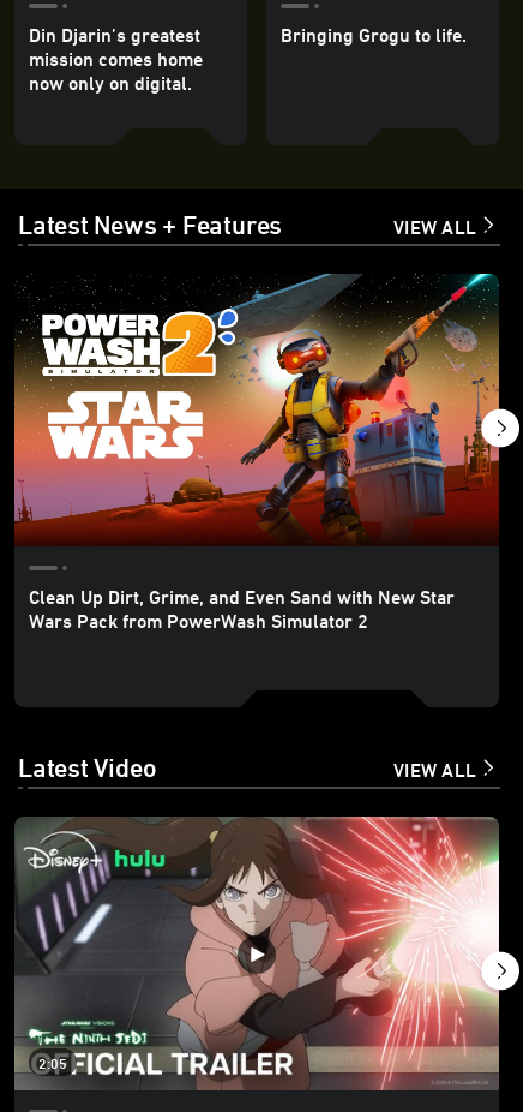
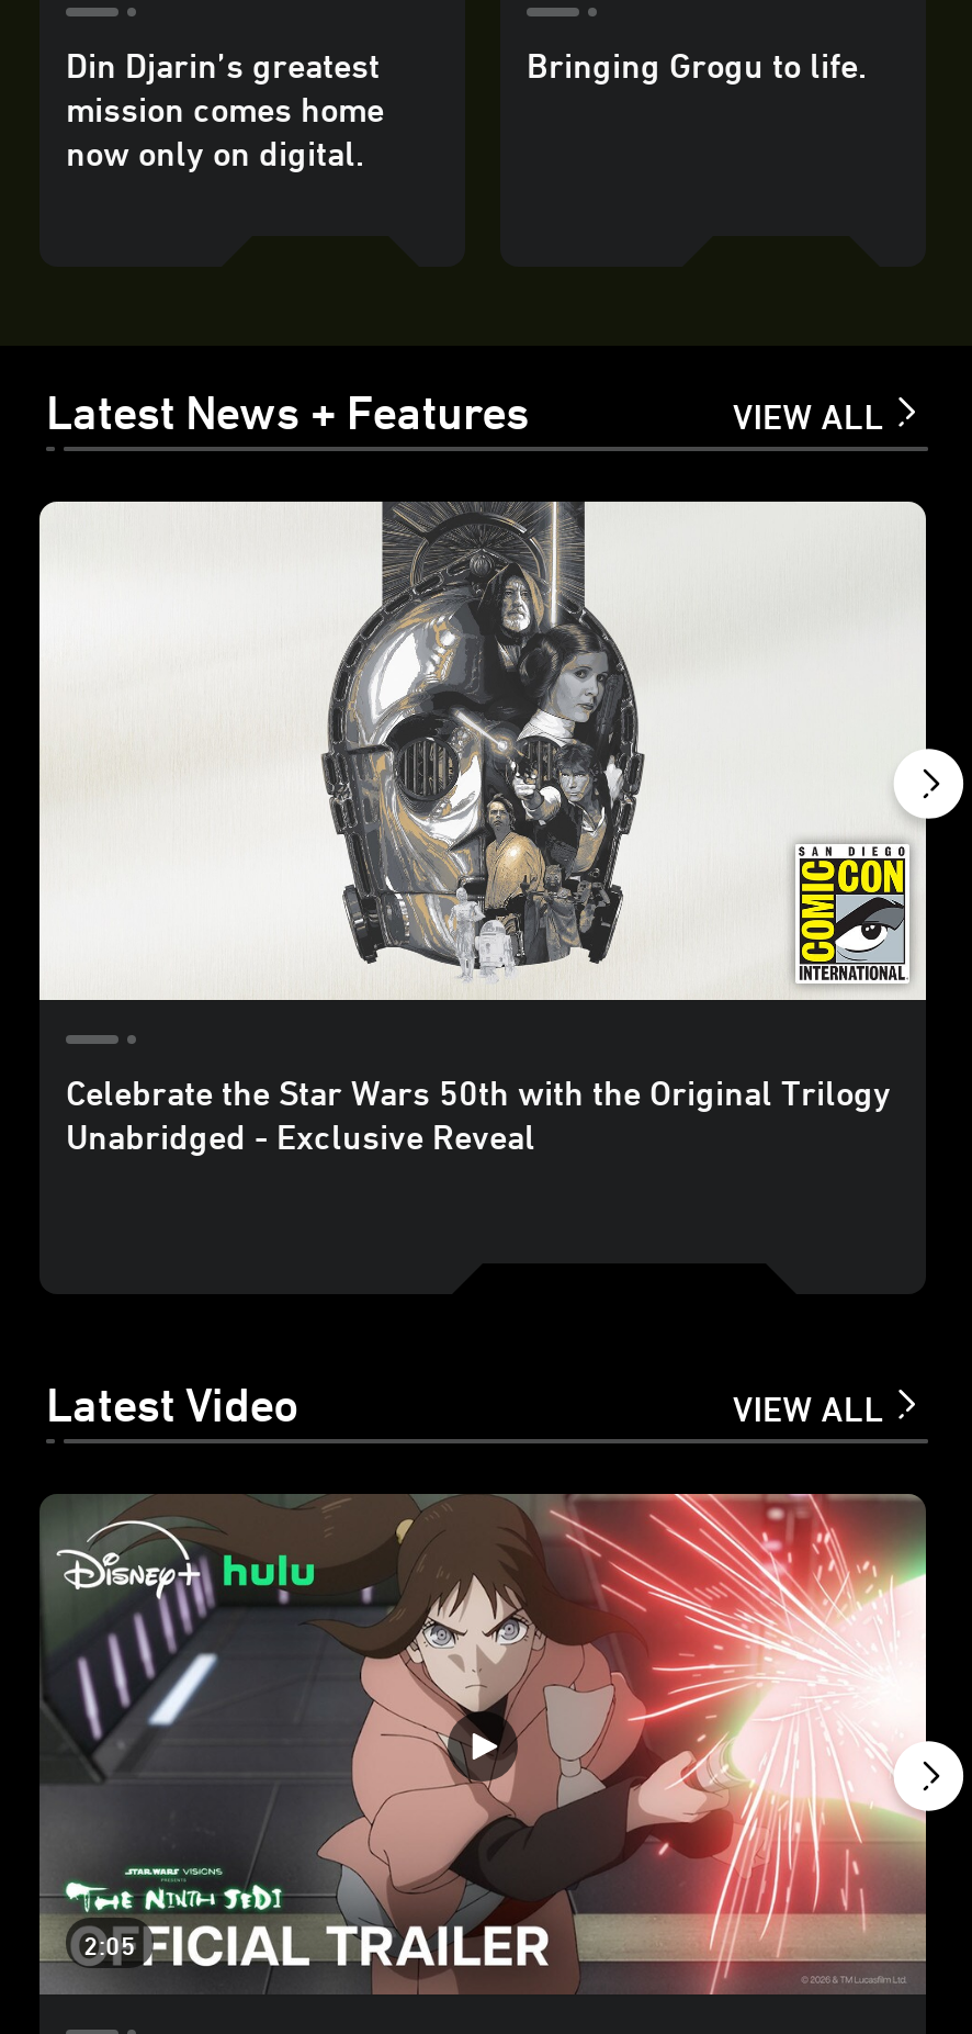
- [image]
- Clean Up Dirt, Grime, and Even Sand with New Star
- Wars Pack from PowerWash Simulator 2
+ [image]
+ Celebrate the Star Wars 50th with the Original Trilogy
+ Unabridged - Exclusive Reveal
